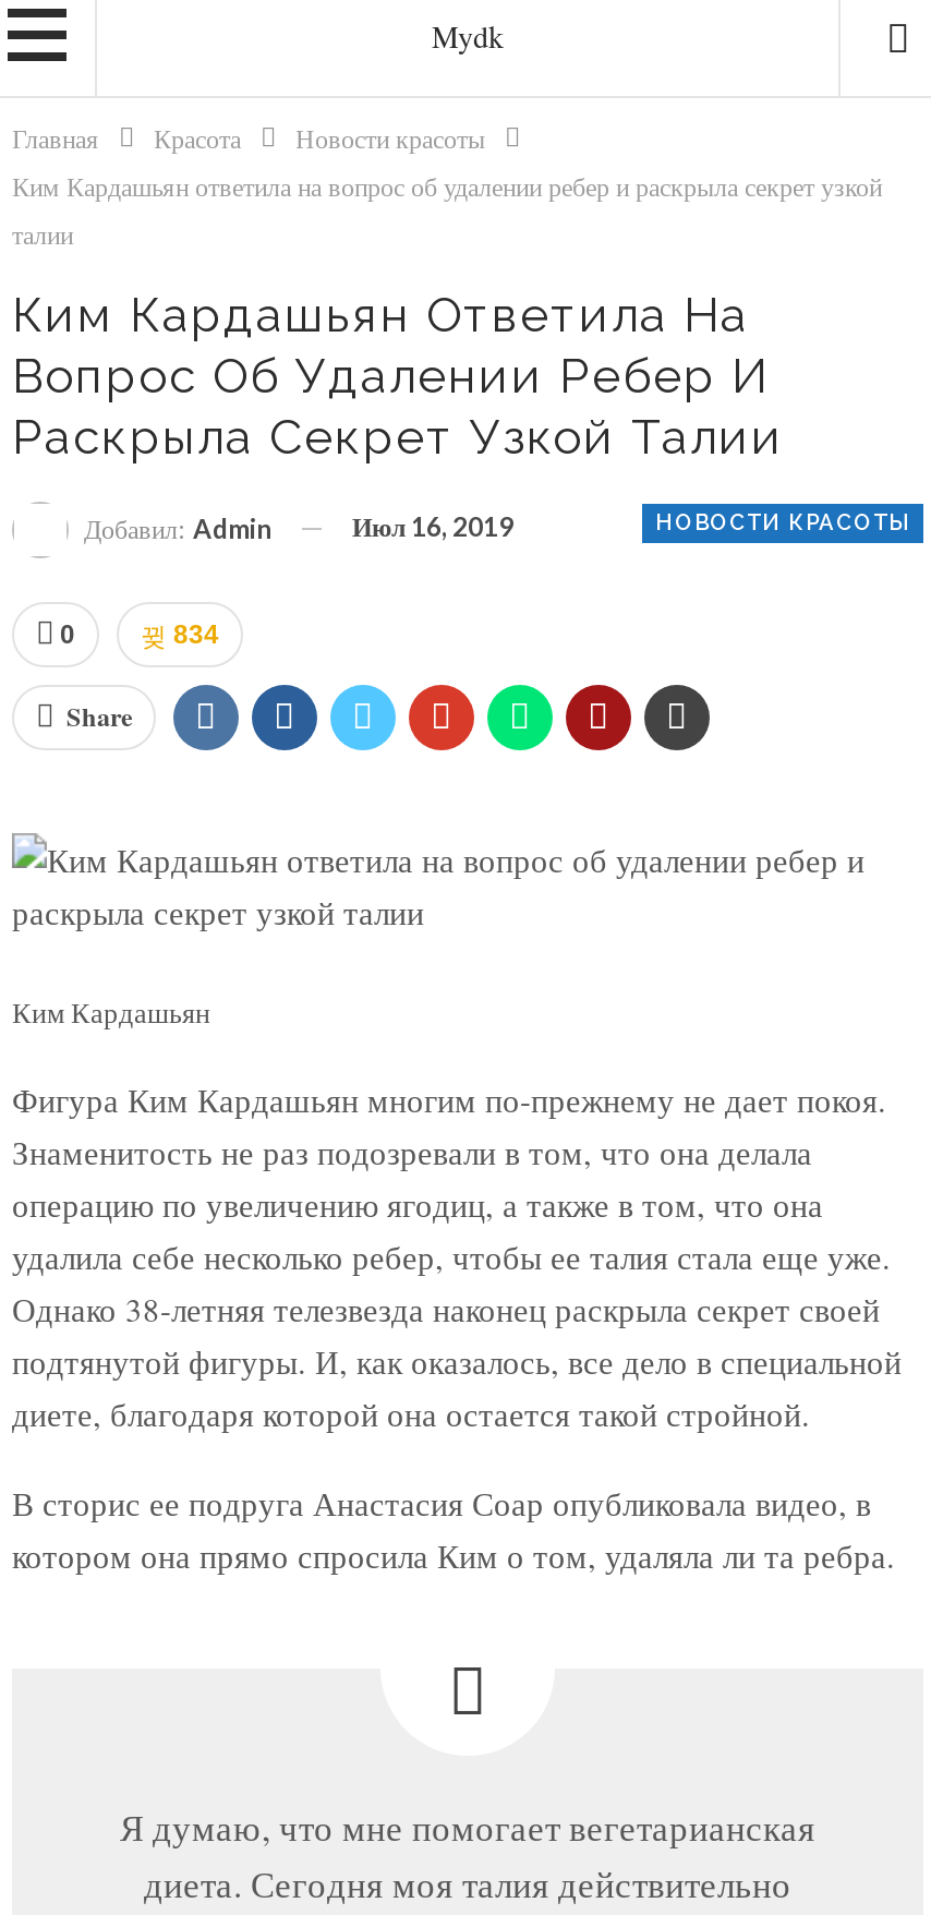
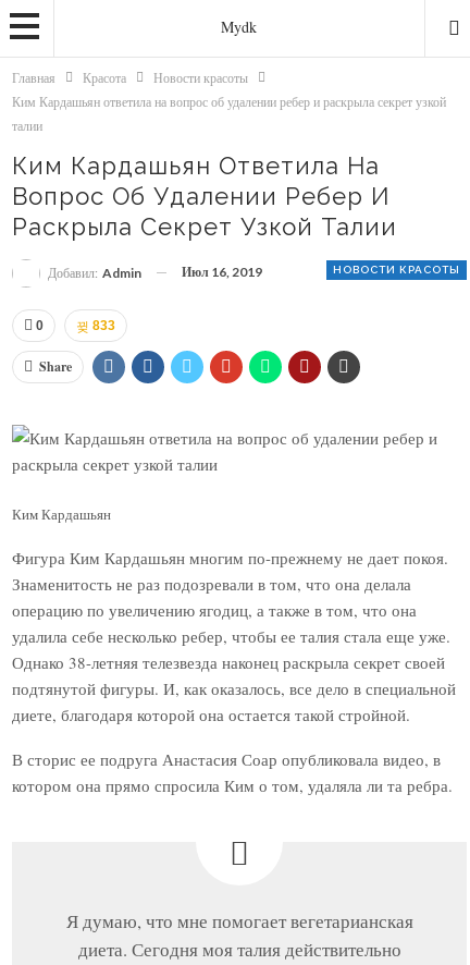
- 834
+ 833
